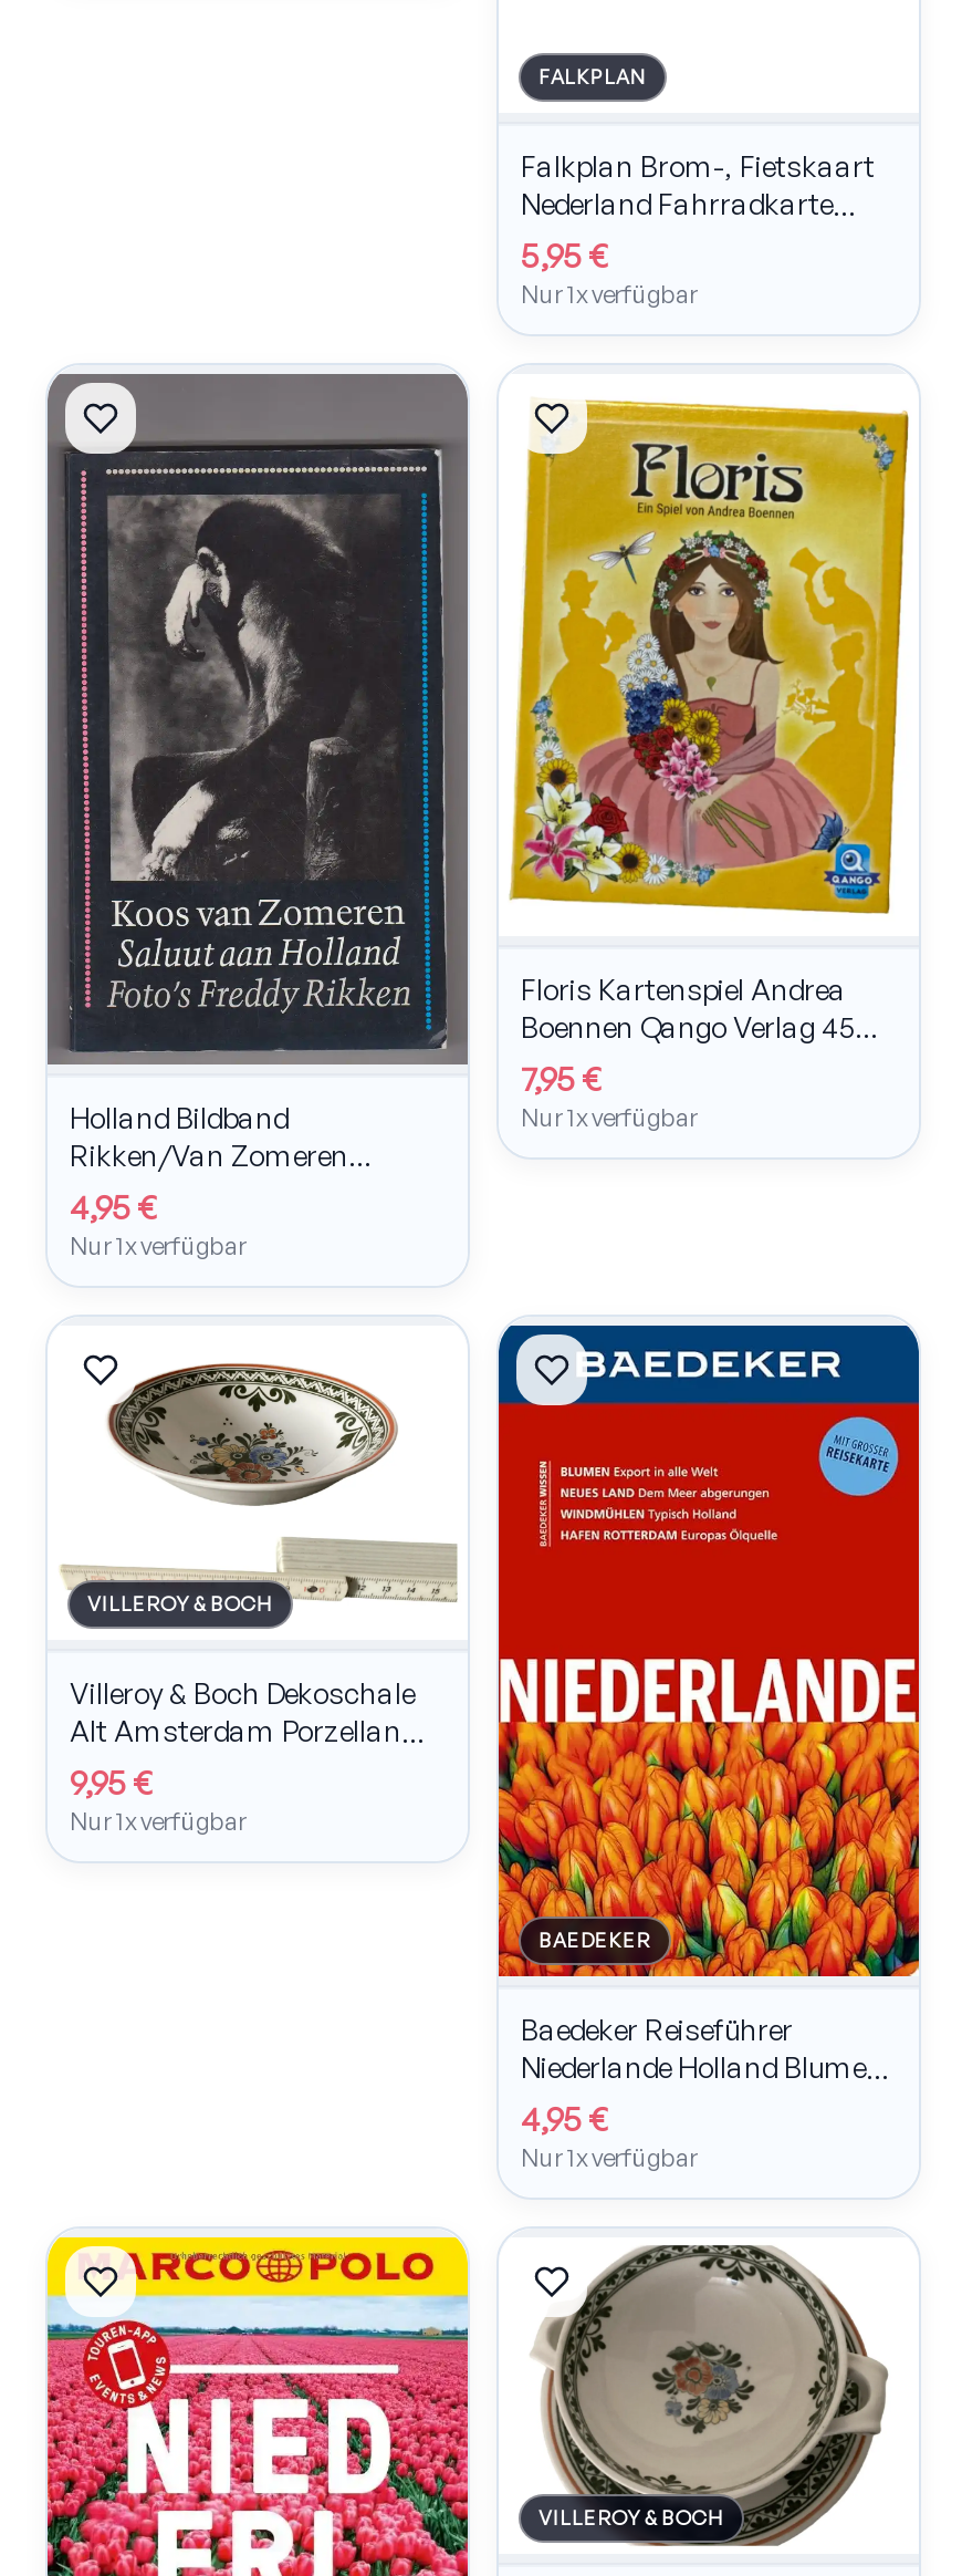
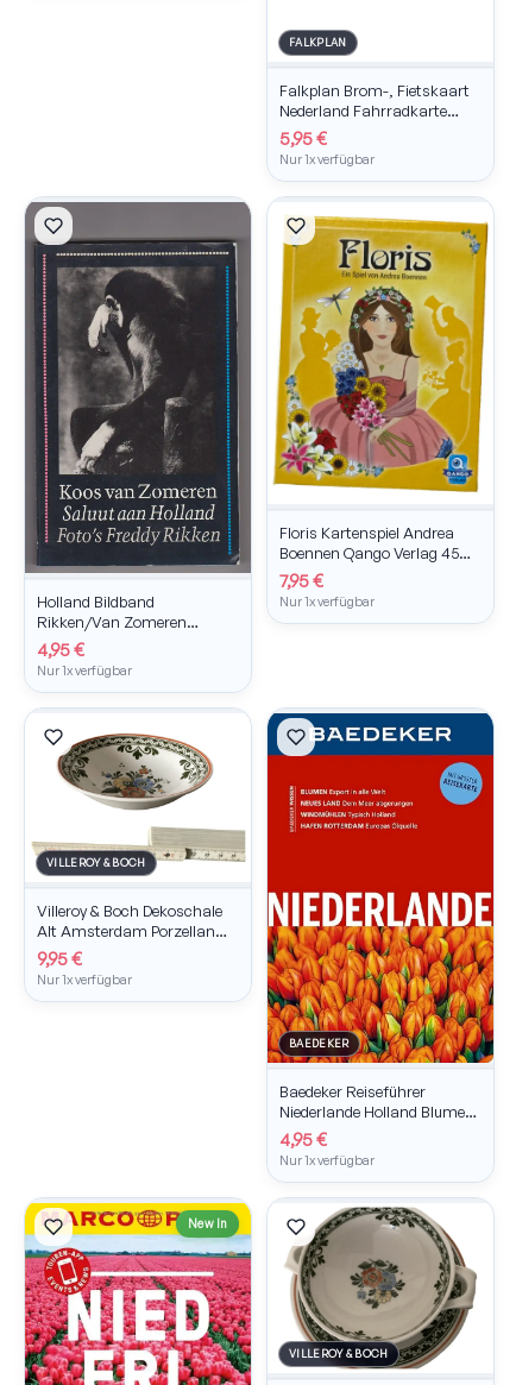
+ New In
